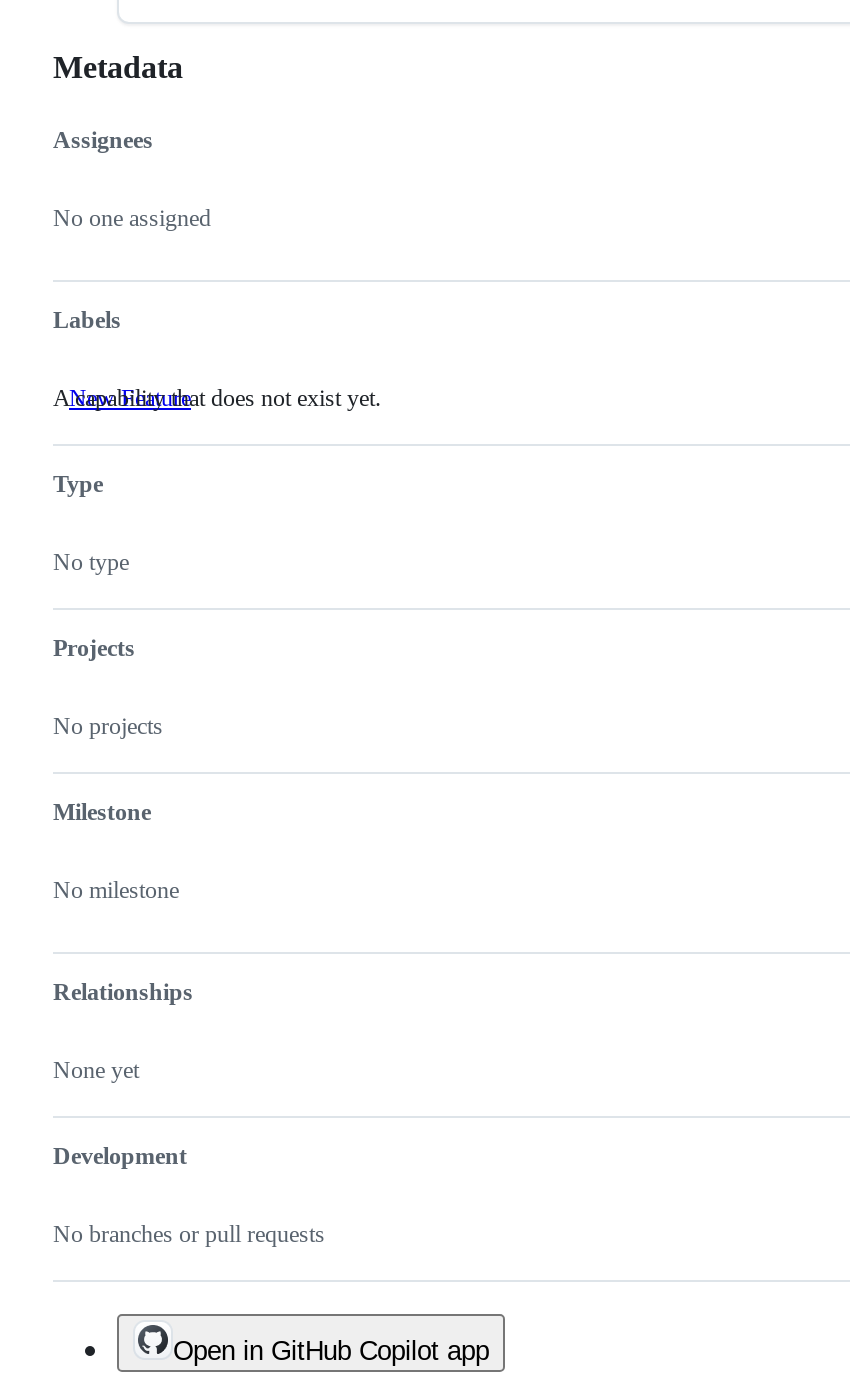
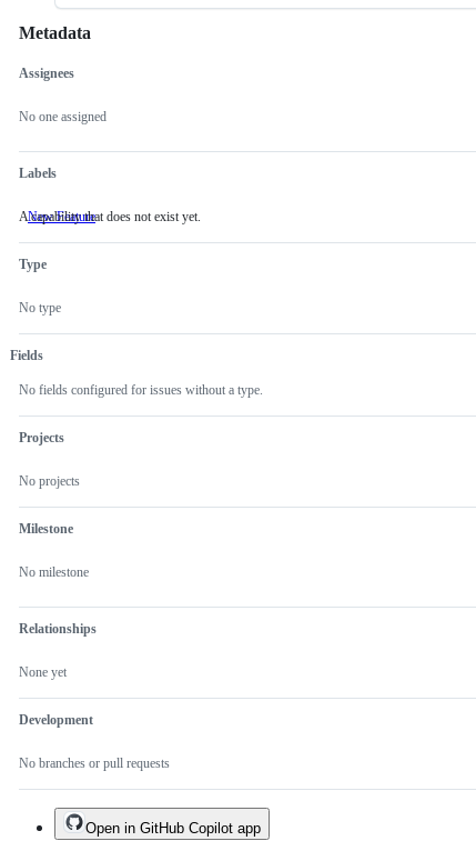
+ Fields
+ No fields configured for issues without a type.
